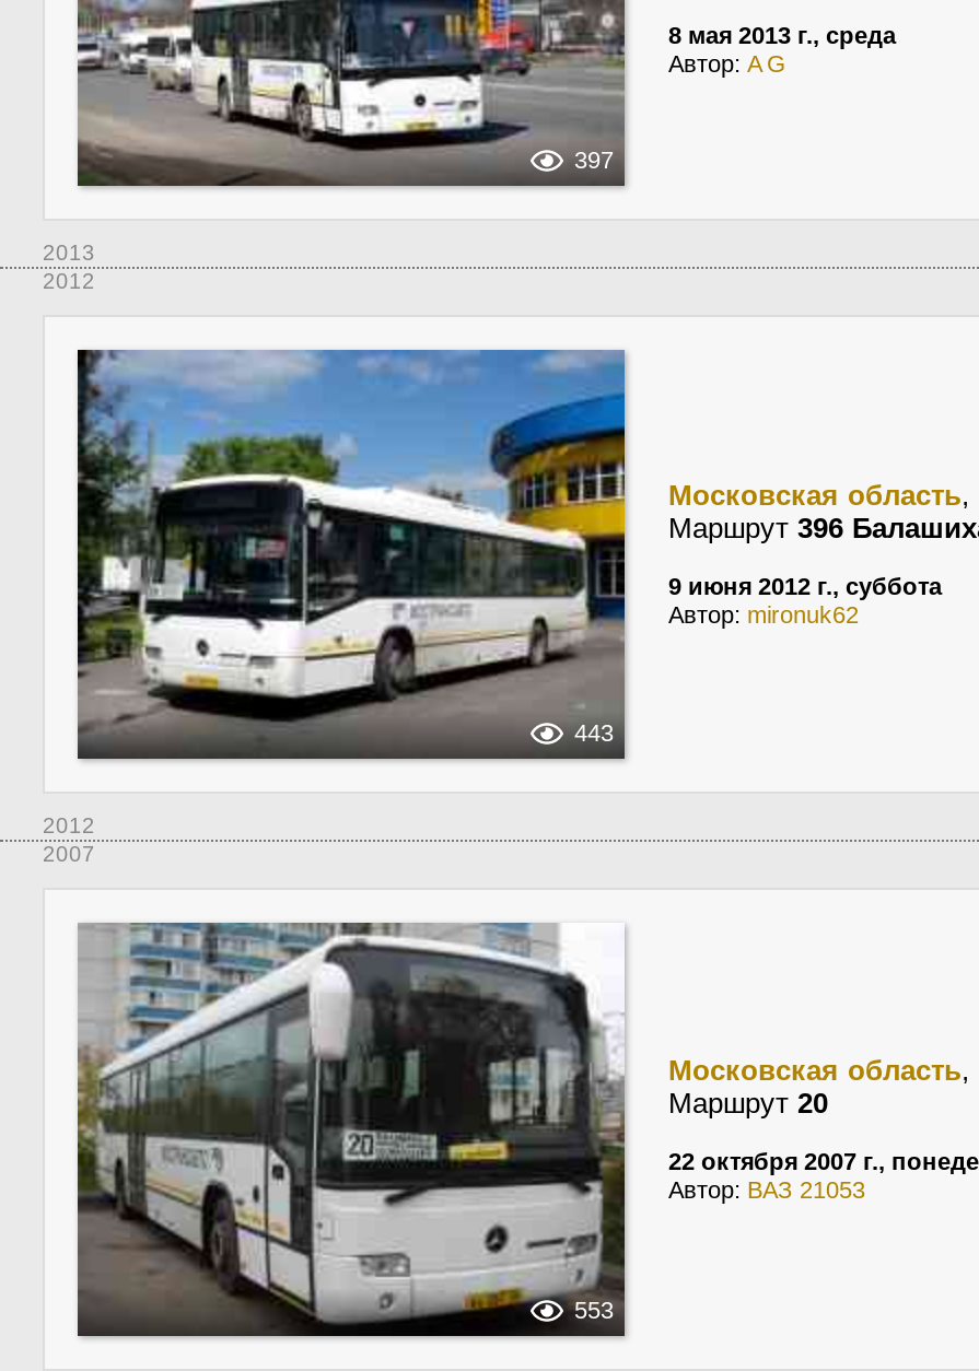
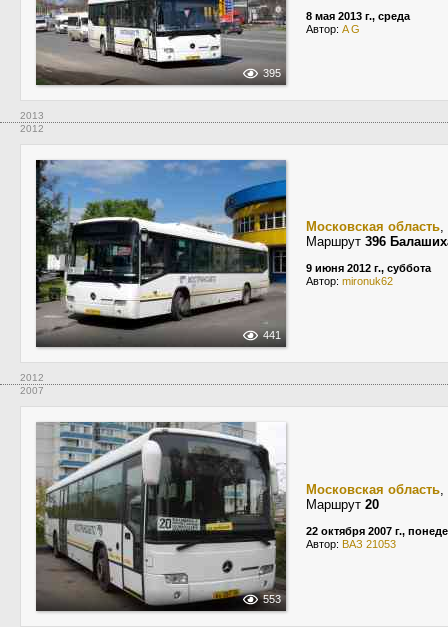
- 397
+ 395

- 443
+ 441
